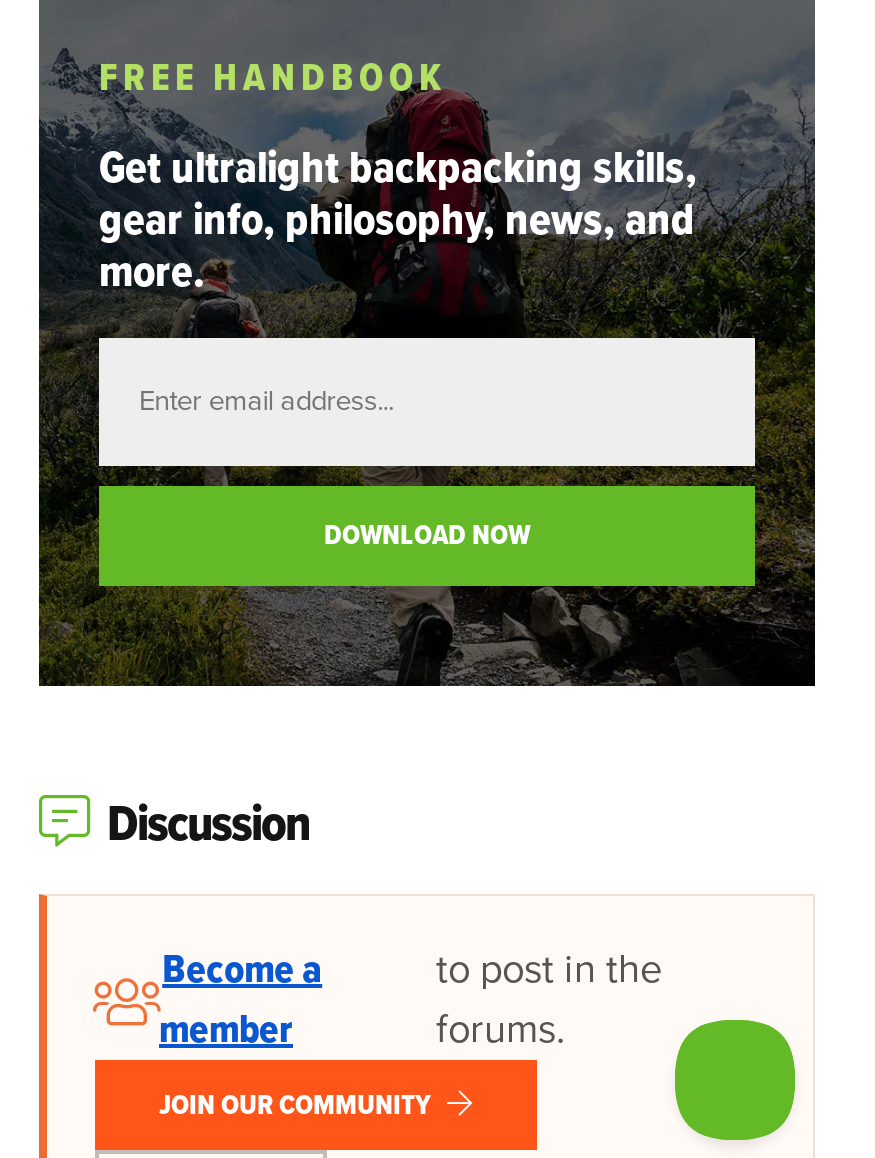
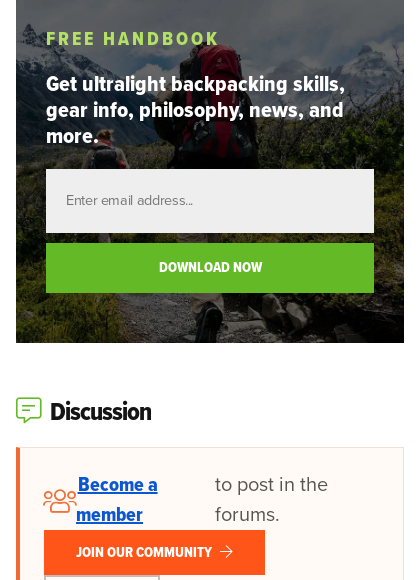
- [image]
